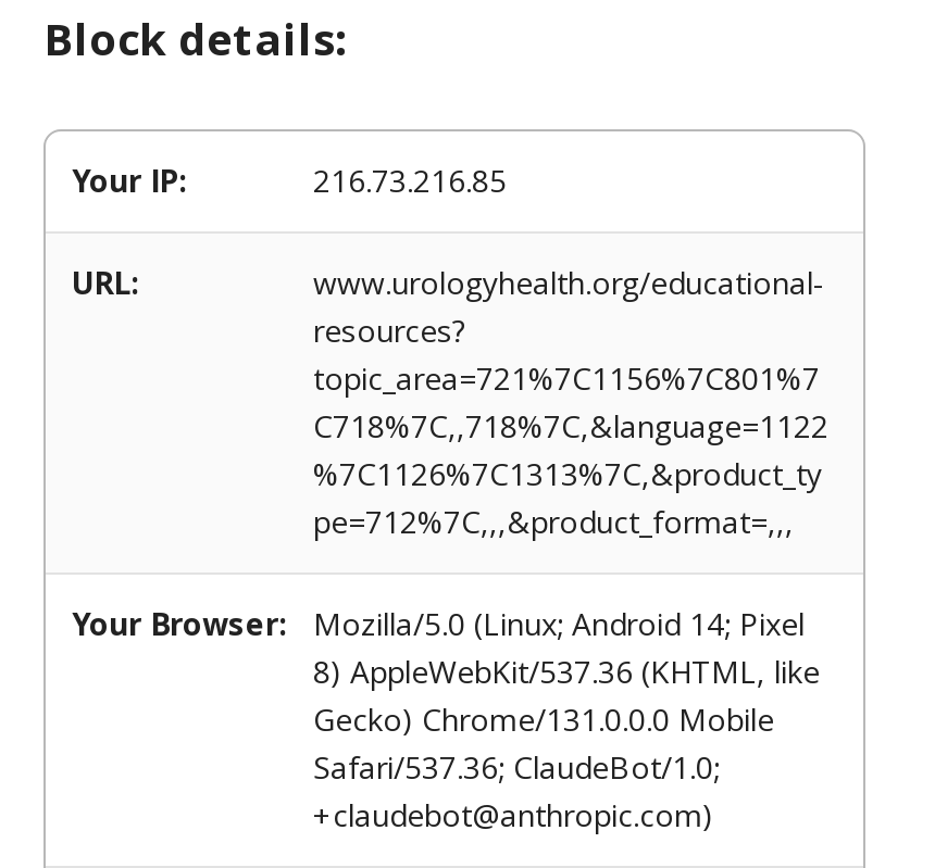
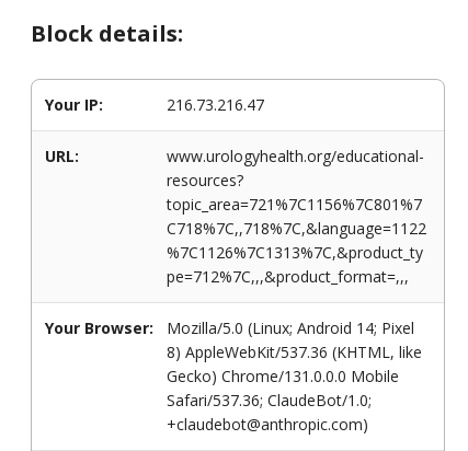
- 216.73.216.85
+ 216.73.216.47
